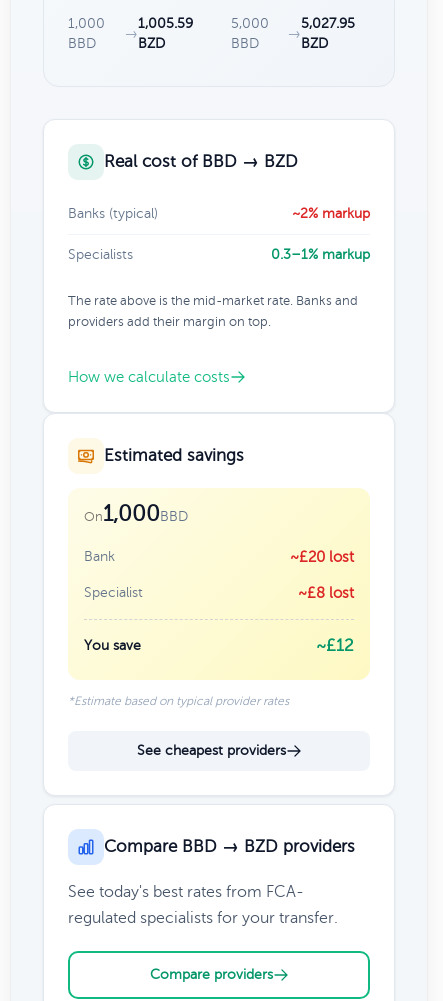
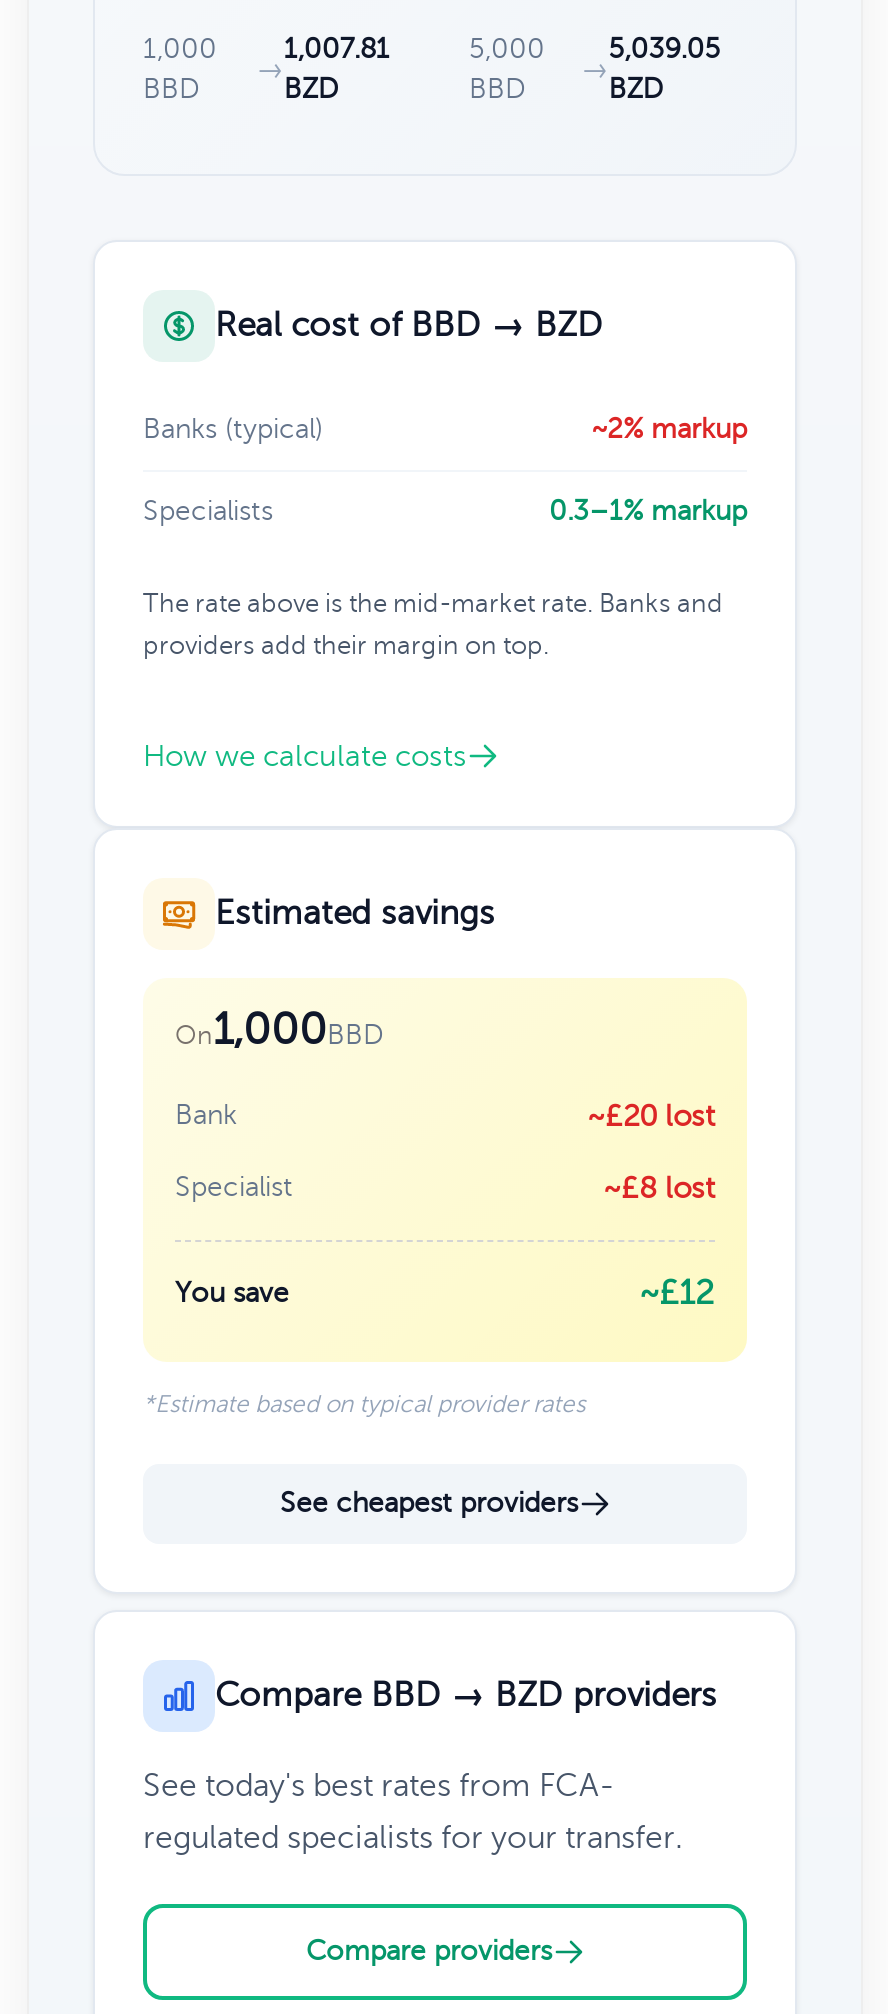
- 1,005.59
+ 1,007.81

- 5,027.95
+ 5,039.05
